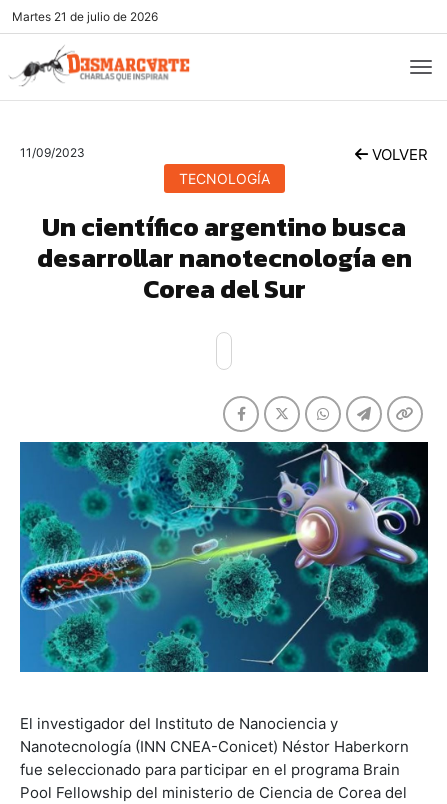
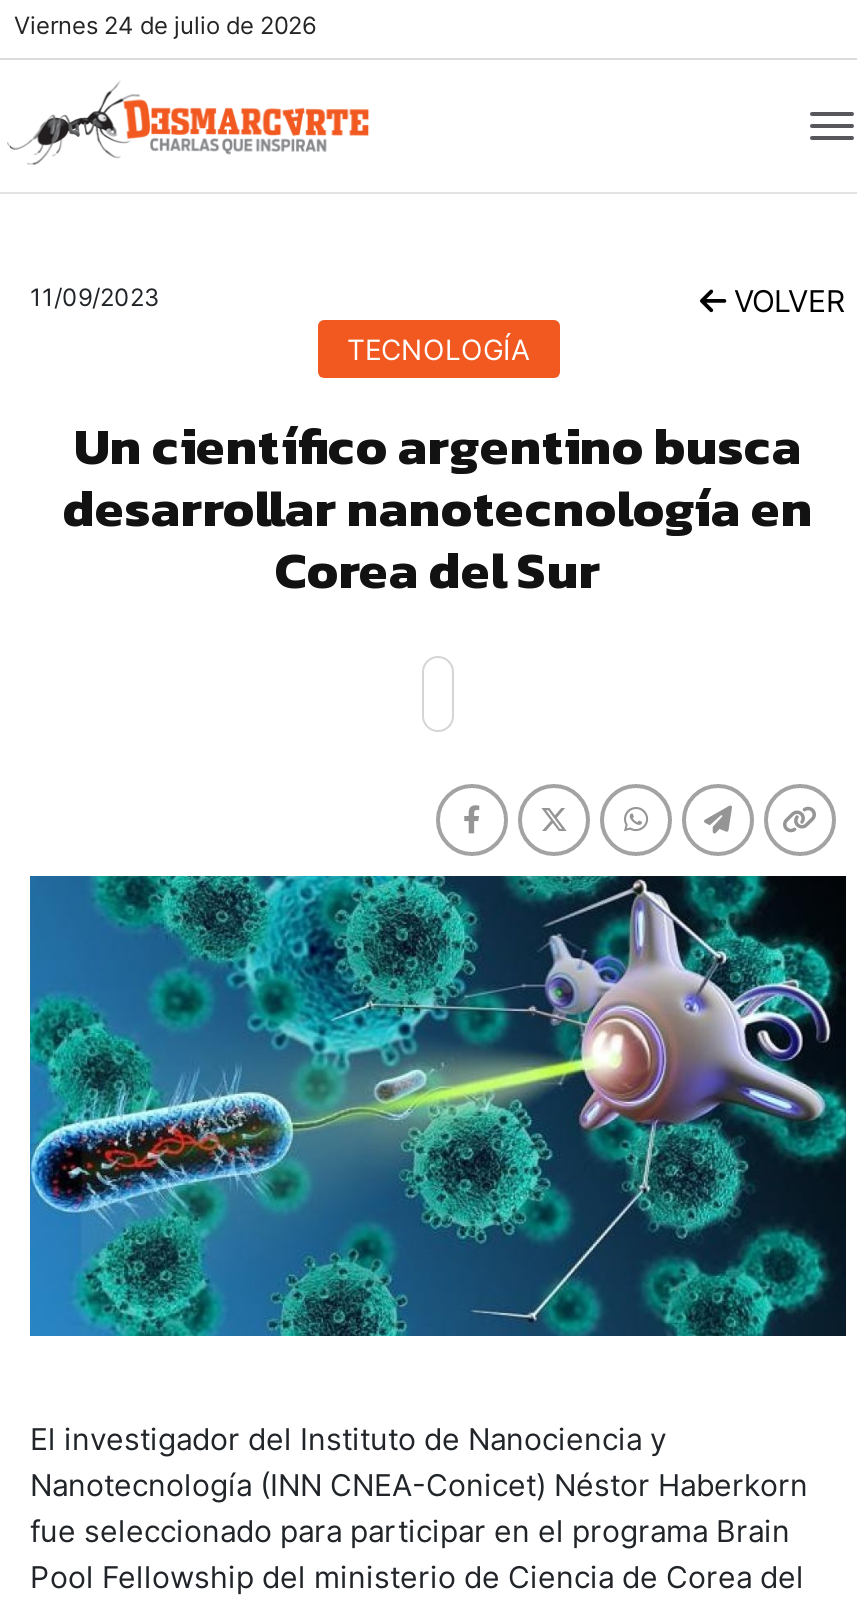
- Martes 21 de julio de 2026
+ Viernes 24 de julio de 2026
